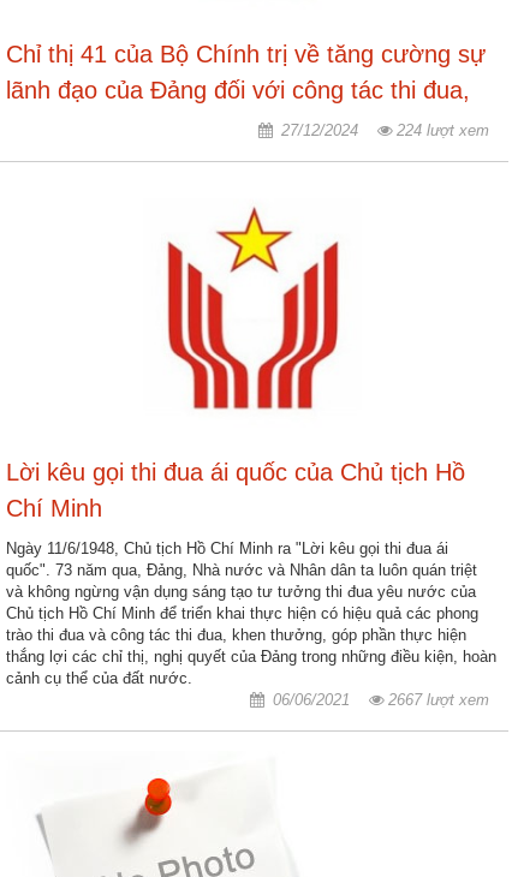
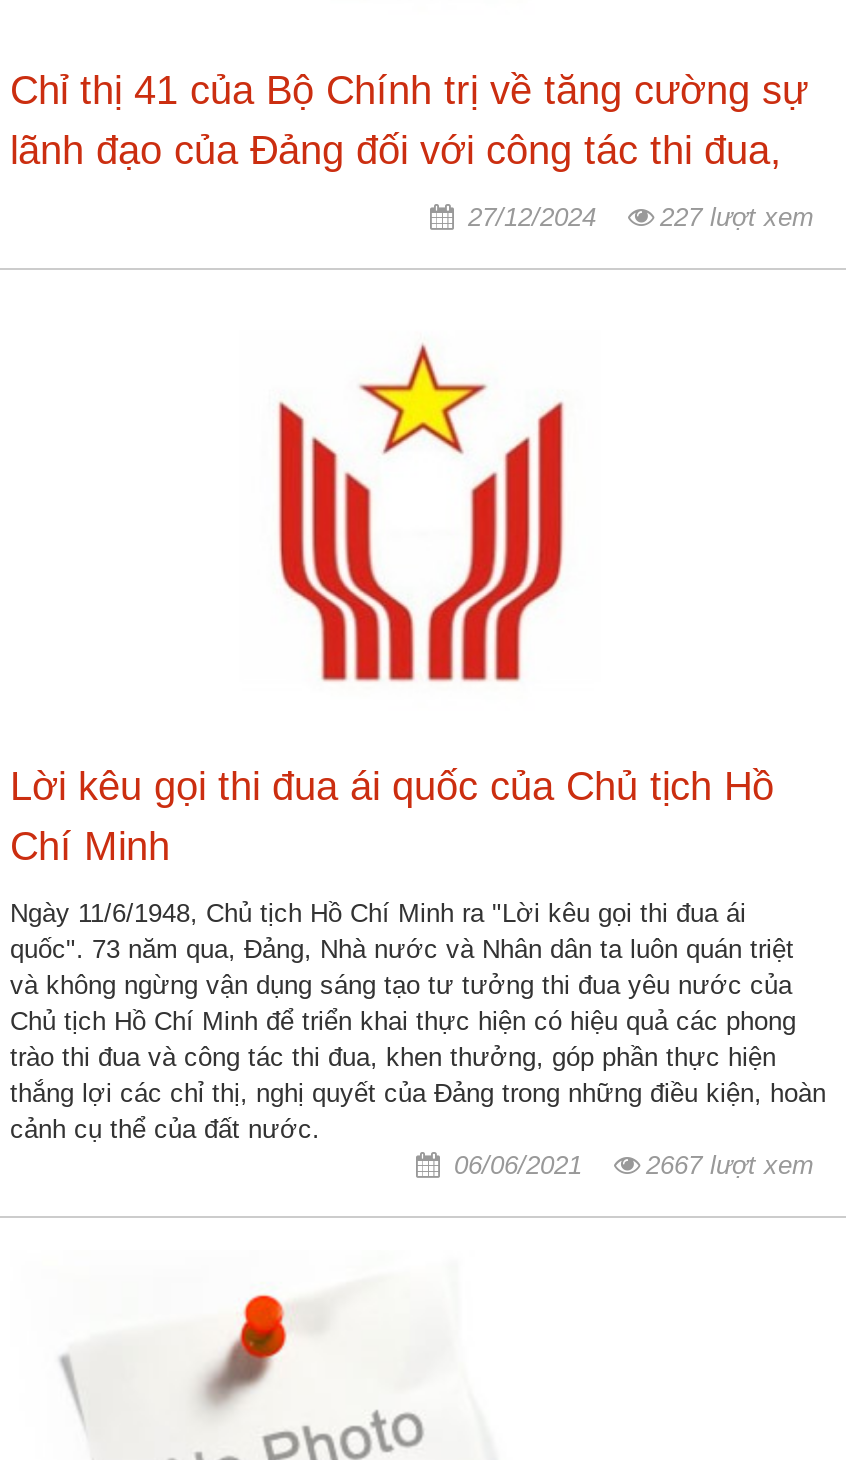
- 224 lượt xem
+ 227 lượt xem
